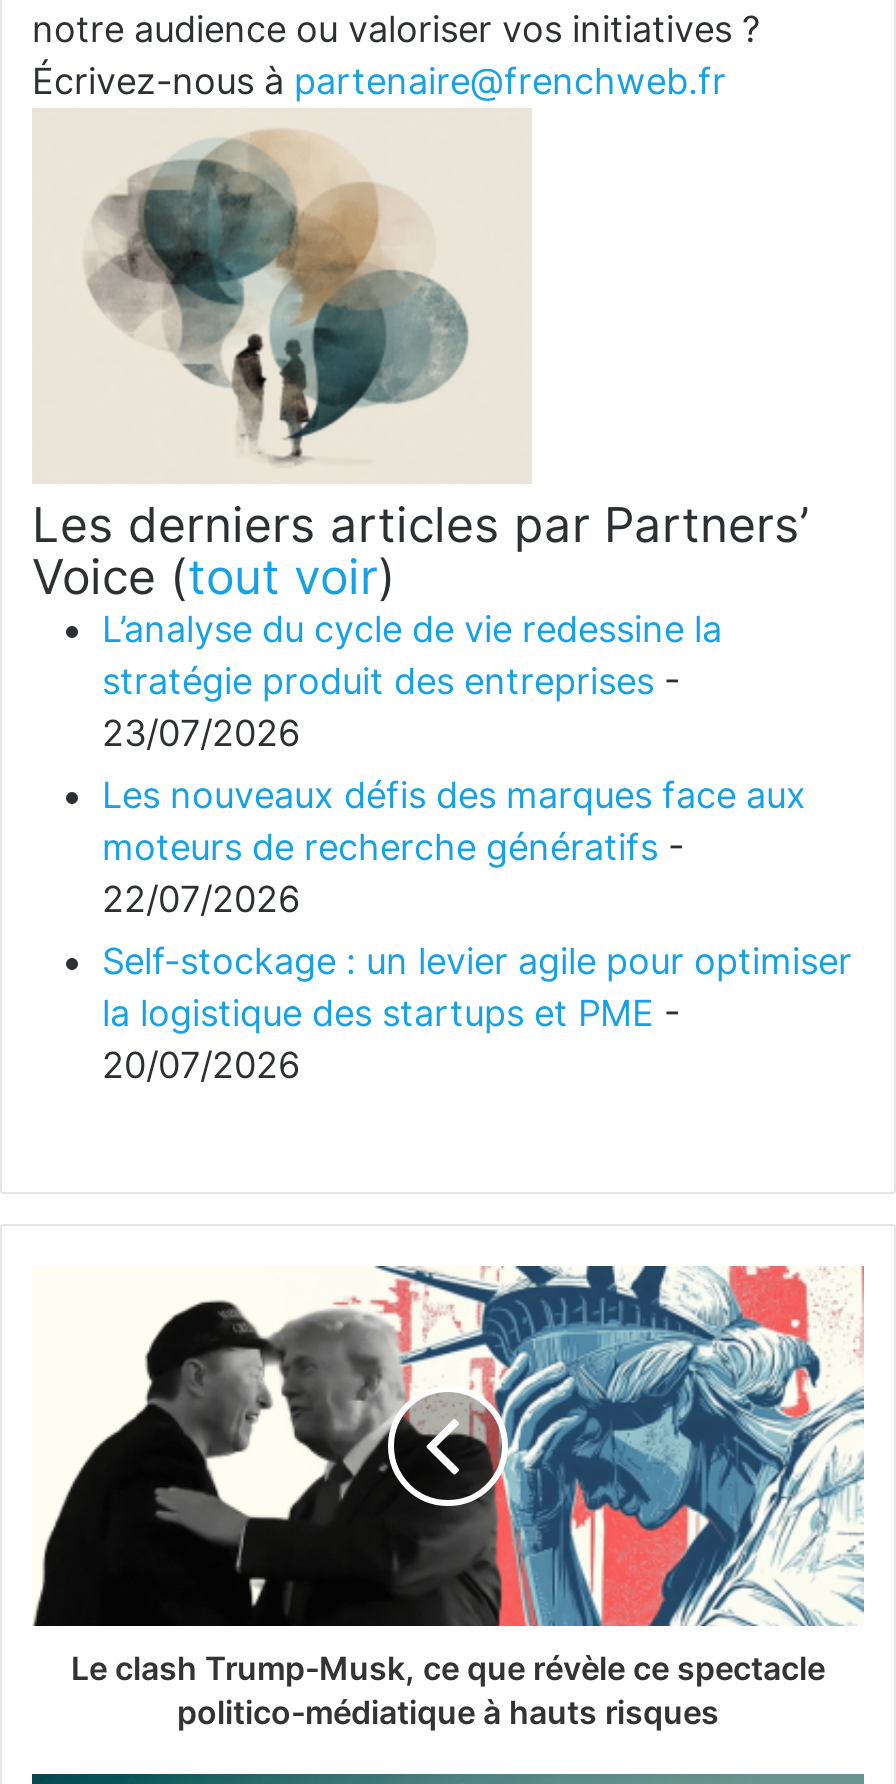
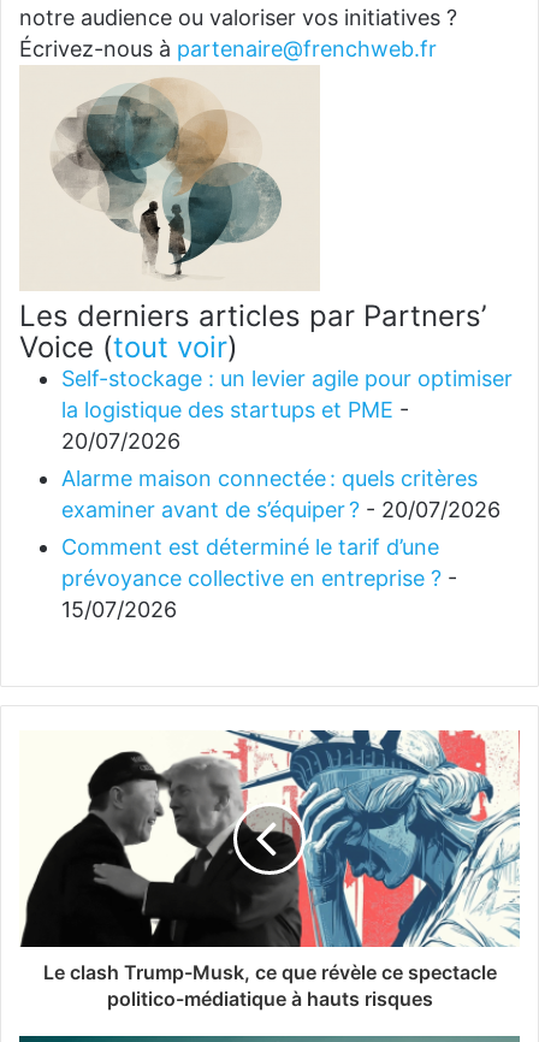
- L’analyse du cycle de vie redessine la
- stratégie produit des entreprises -
- 23/07/2026
- Les nouveaux défis des marques face aux
- moteurs de recherche génératifs -
- 22/07/2026

moved up: Self-stockage : un levier agile pour optimiser | la logistique des startups et PME - | 20/07/2026

+ Alarme maison connectée : quels critères
+ examiner avant de s’équiper ? - 20/07/2026
+ Comment est déterminé le tarif d’une
+ prévoyance collective en entreprise ? -
+ 15/07/2026
